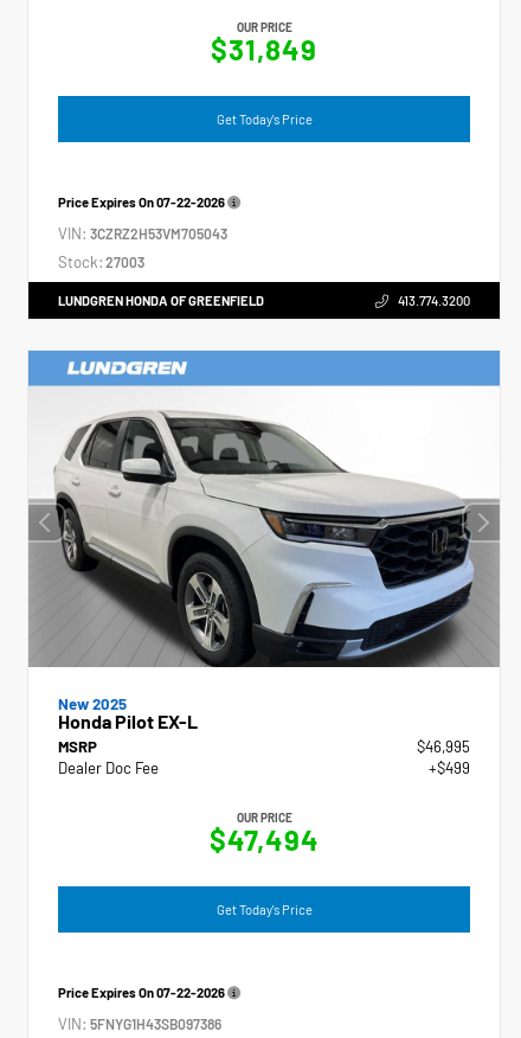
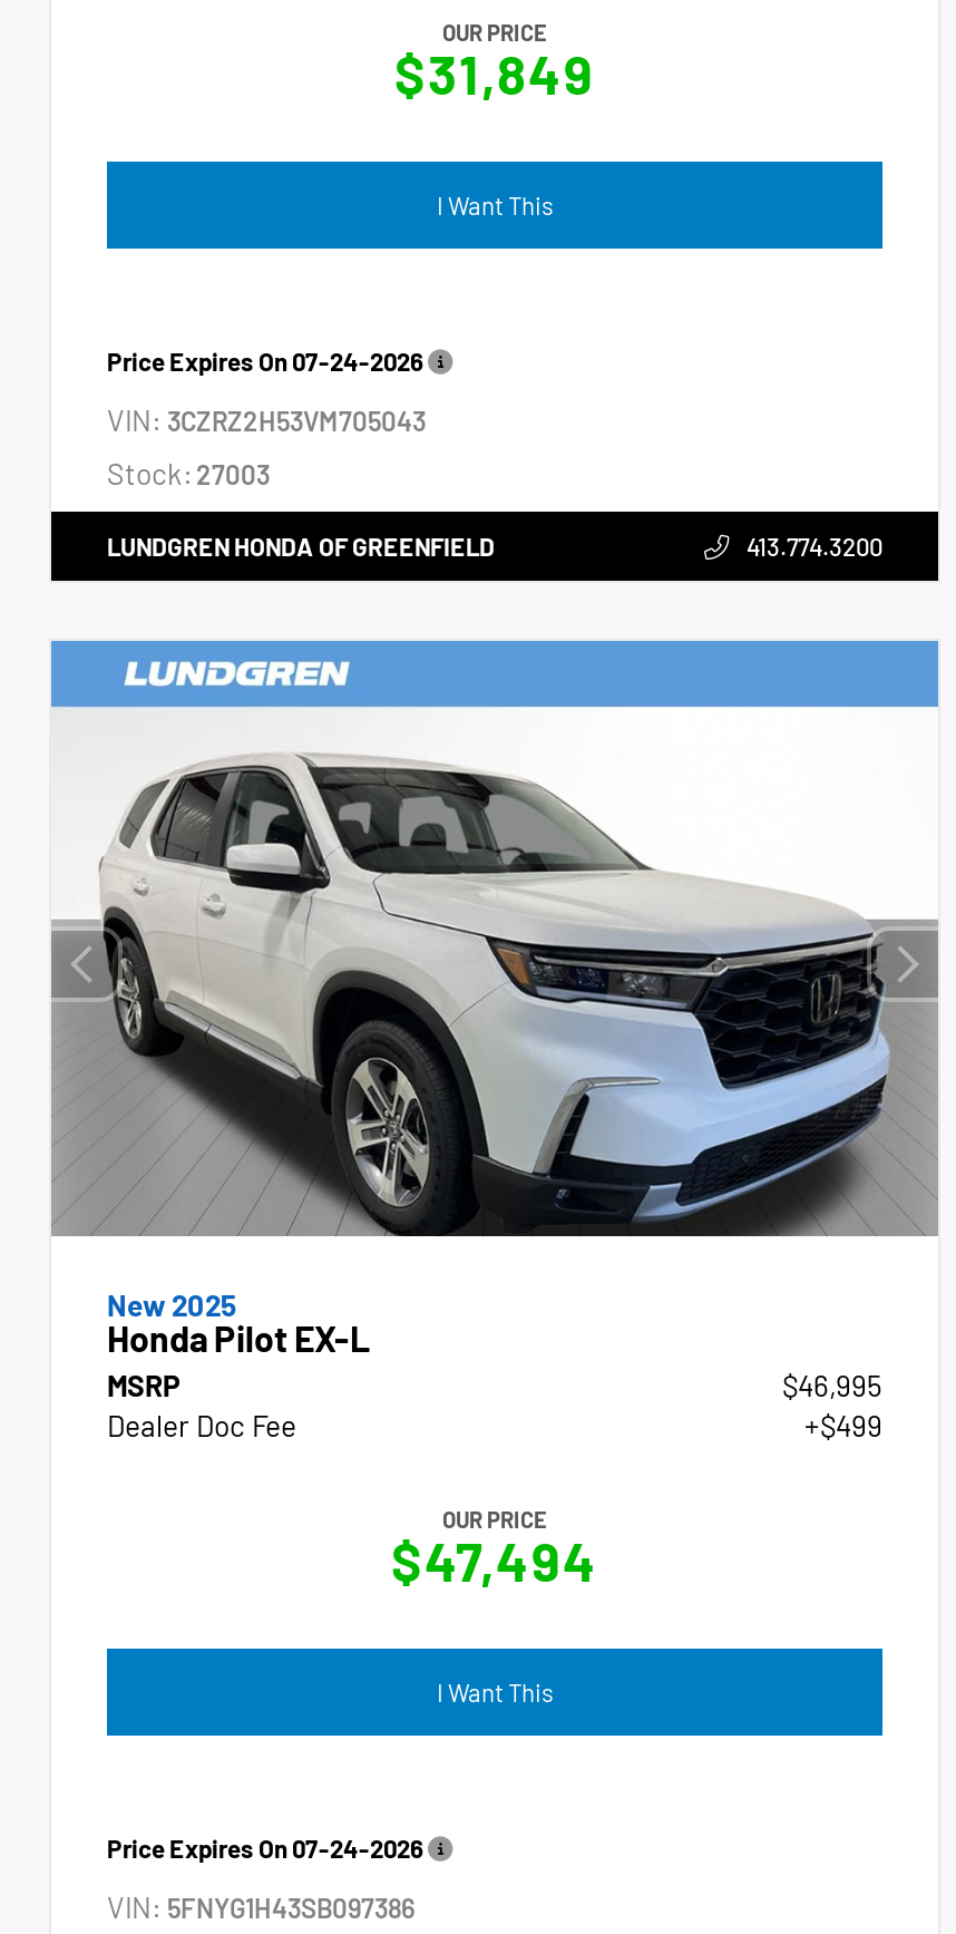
- Get Today's Price
+ I Want This

- Price Expires On 07-22-2026
+ Price Expires On 07-24-2026

- Get Today's Price
+ I Want This

- Price Expires On 07-22-2026
+ Price Expires On 07-24-2026
